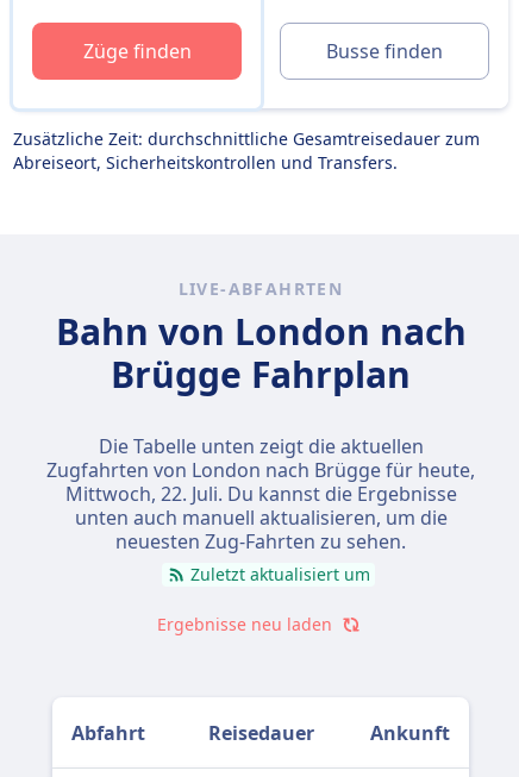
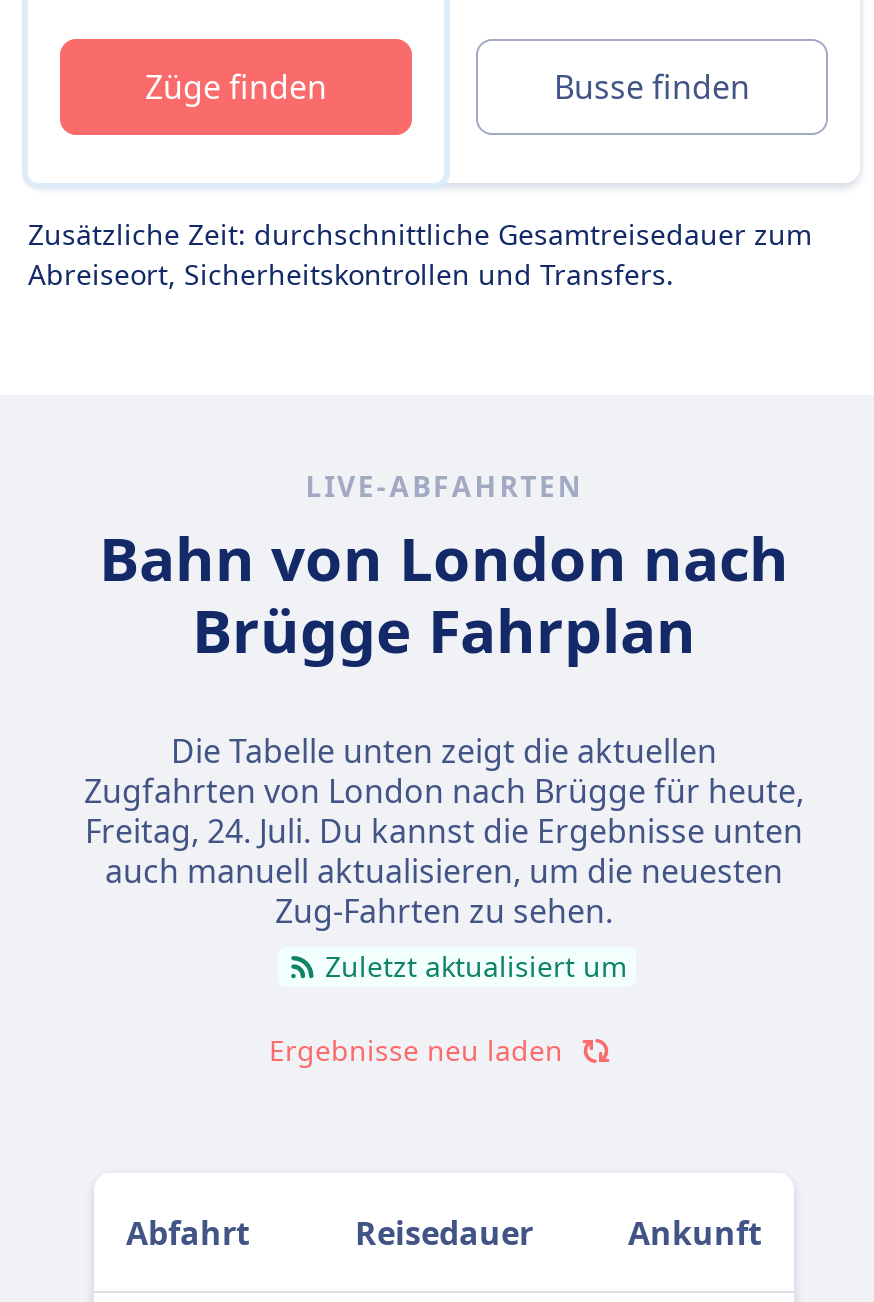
- Mittwoch, 22. Juli. Du kannst die Ergebnisse
- unten auch manuell aktualisieren, um die
- neuesten Zug-Fahrten zu sehen.
+ Freitag, 24. Juli. Du kannst die Ergebnisse unten
+ auch manuell aktualisieren, um die neuesten
+ Zug-Fahrten zu sehen.
